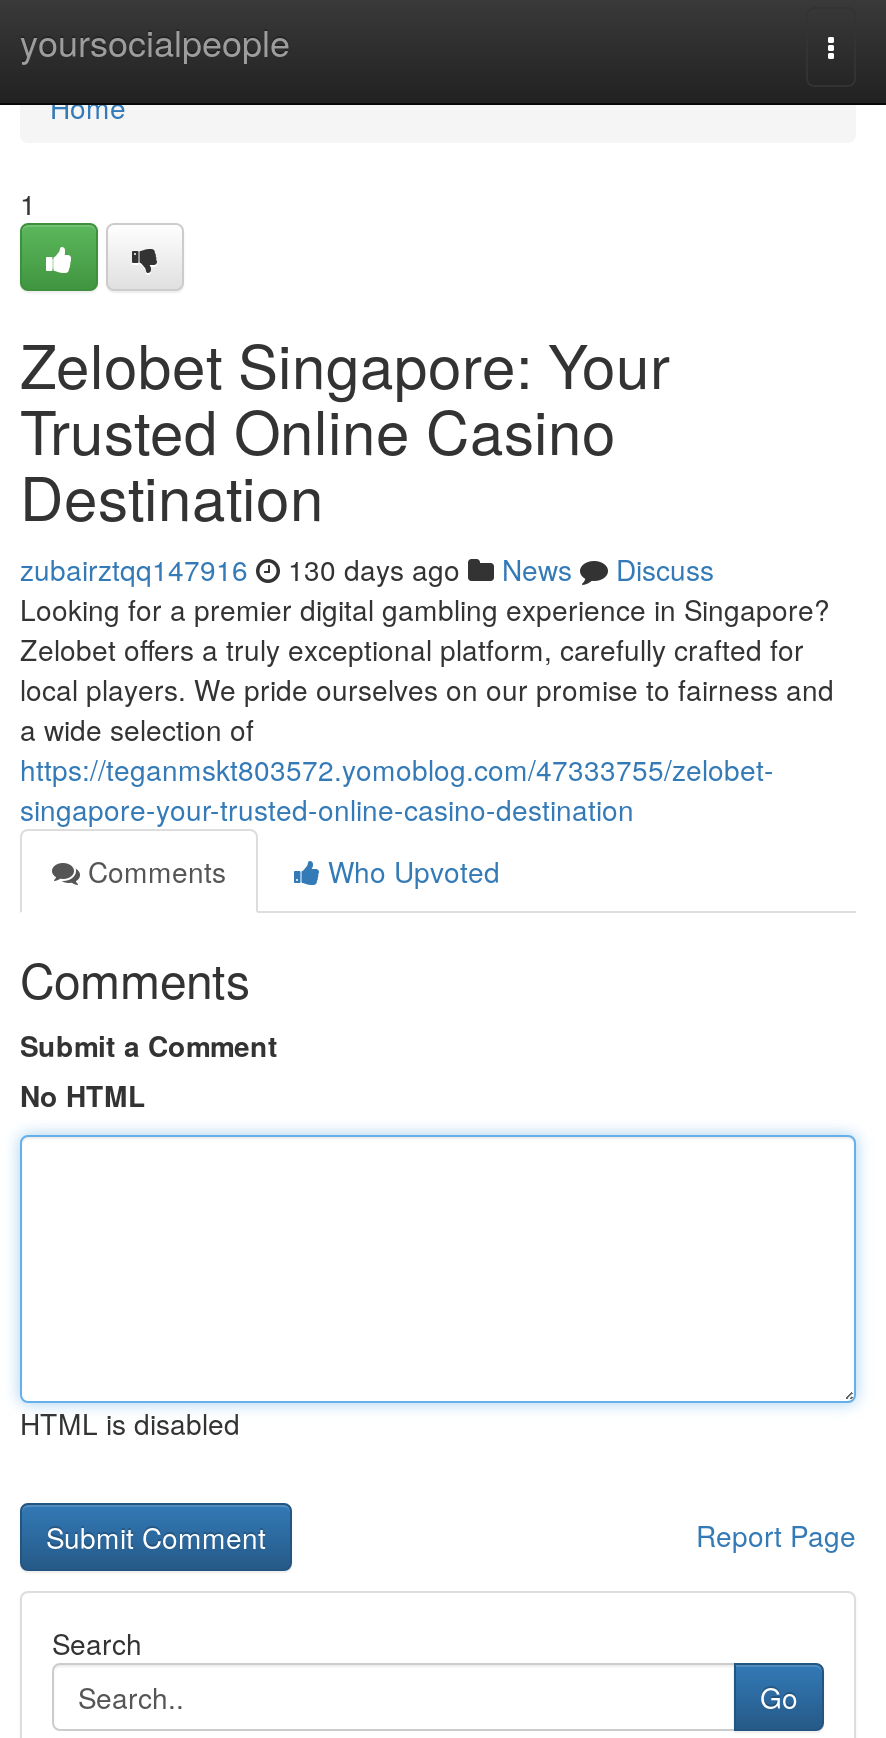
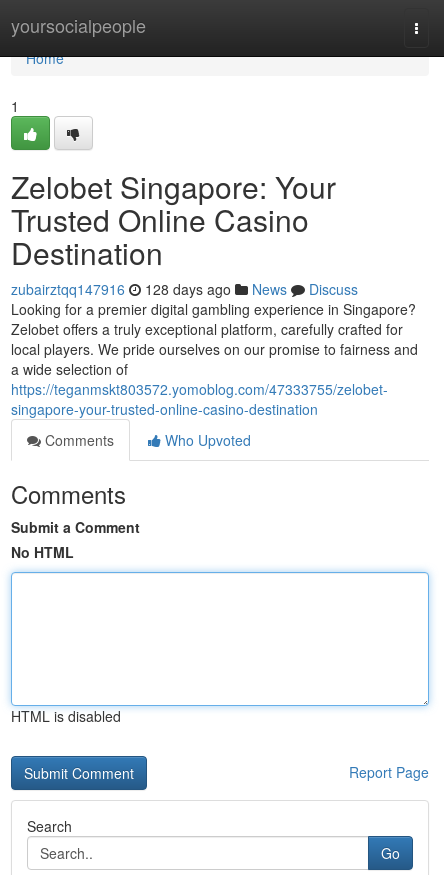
- zubairztqq147916 130 days ago News Discuss
+ zubairztqq147916 128 days ago News Discuss
